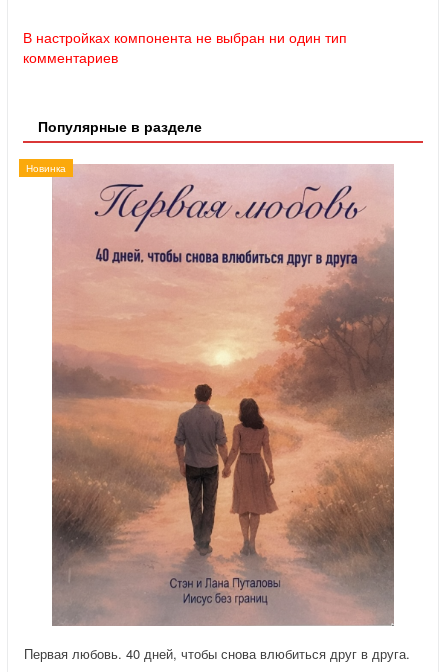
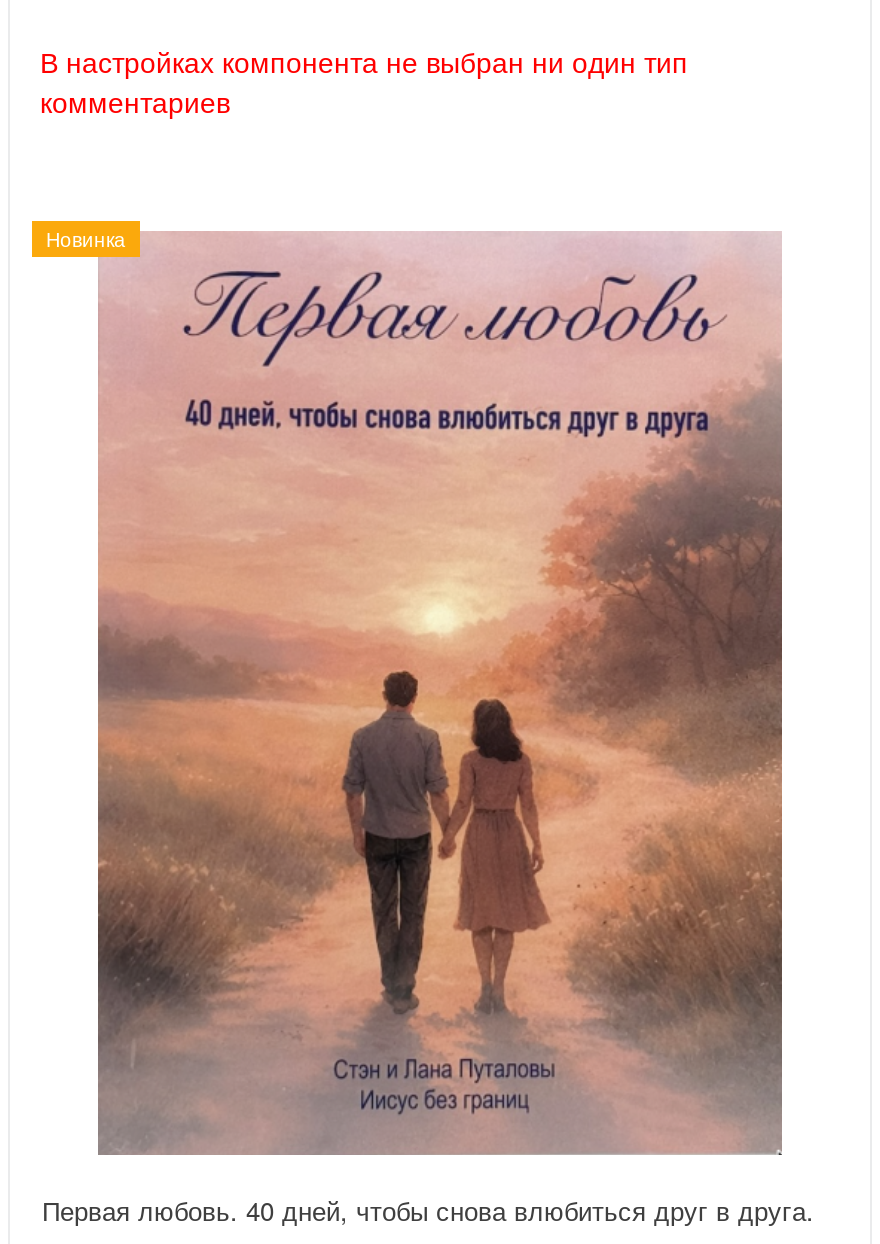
- Популярные в разделе
